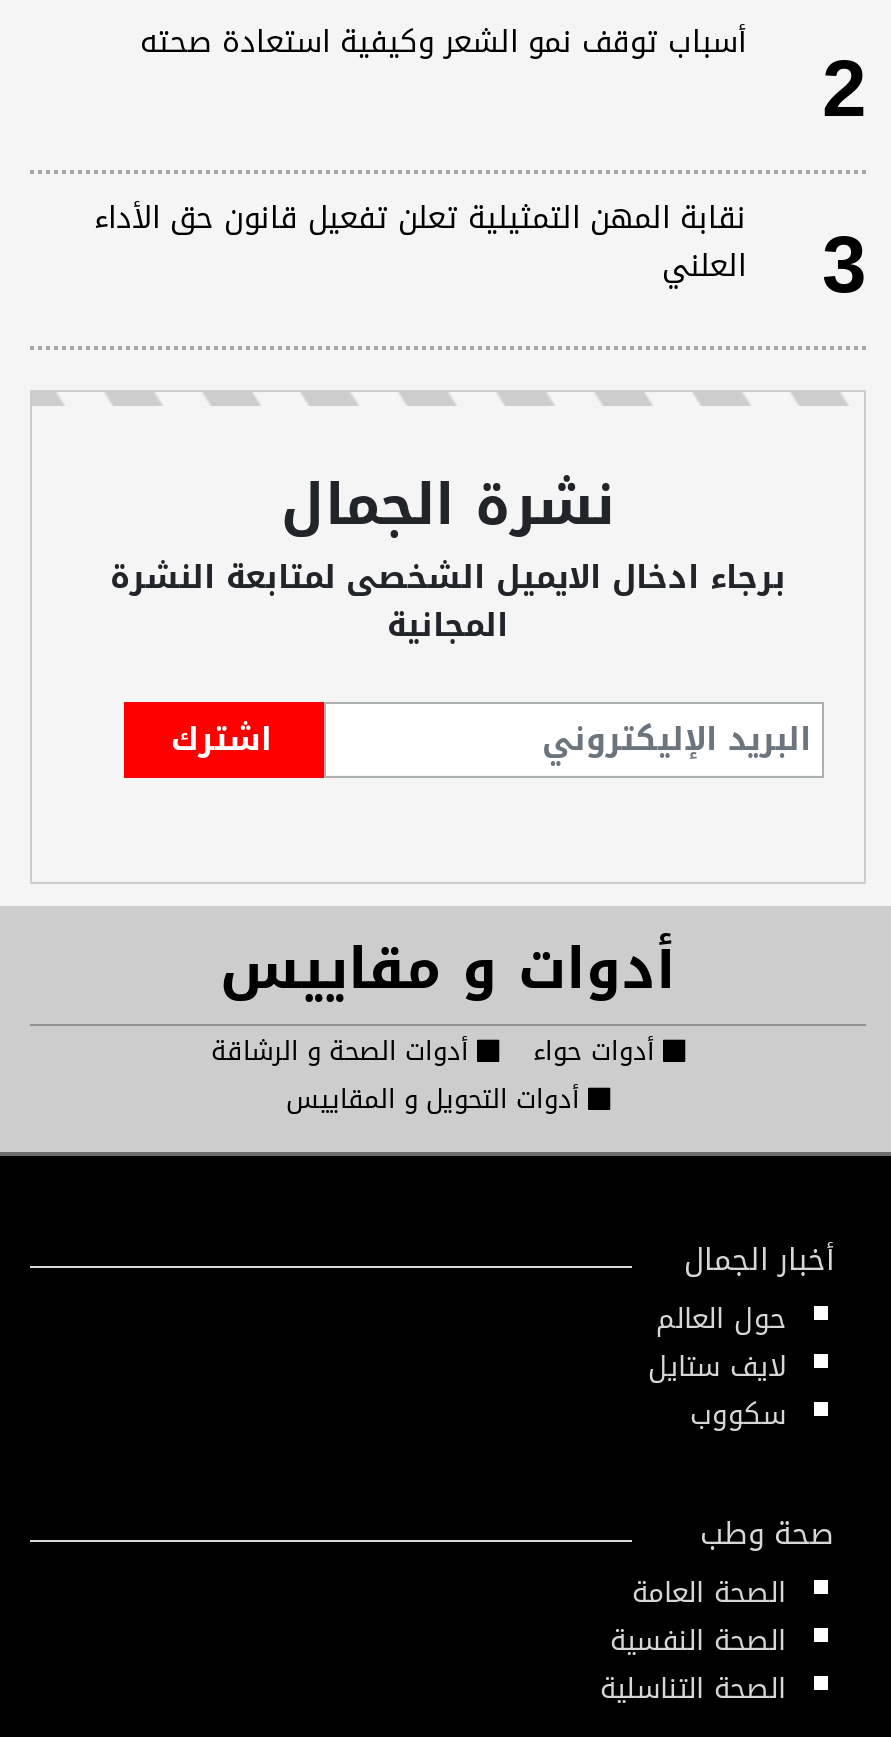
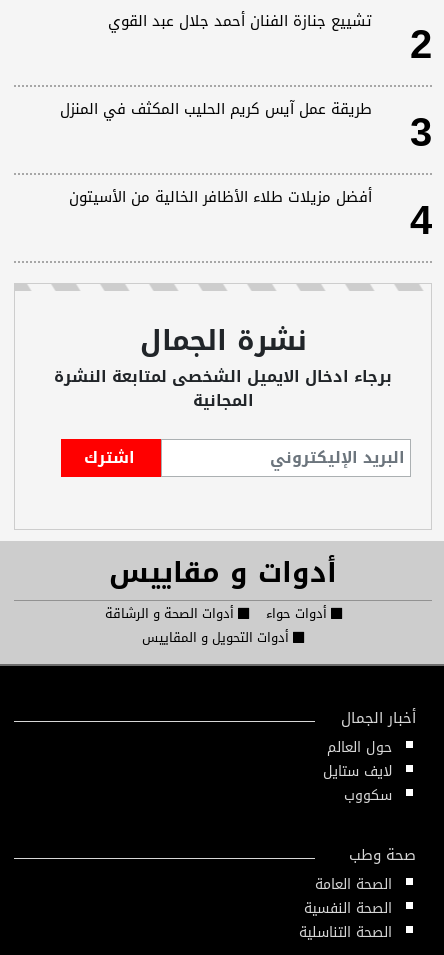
- أسباب توقف نمو الشعر وكيفية استعادة صحته
+ تشييع جنازة الفنان أحمد جلال عبد القوي

- نقابة المهن التمثيلية تعلن تفعيل قانون حق الأداء
- العلني
+ طريقة عمل آيس كريم الحليب المكثف في المنزل
+ 4
+ أفضل مزيلات طلاء الأظافر الخالية من الأسيتون
